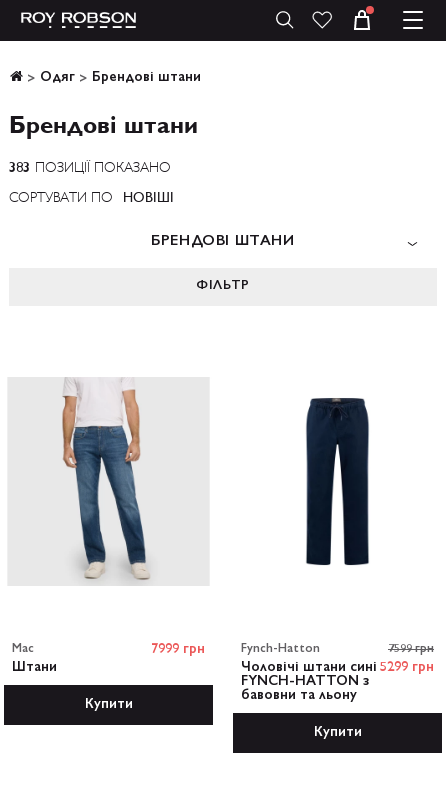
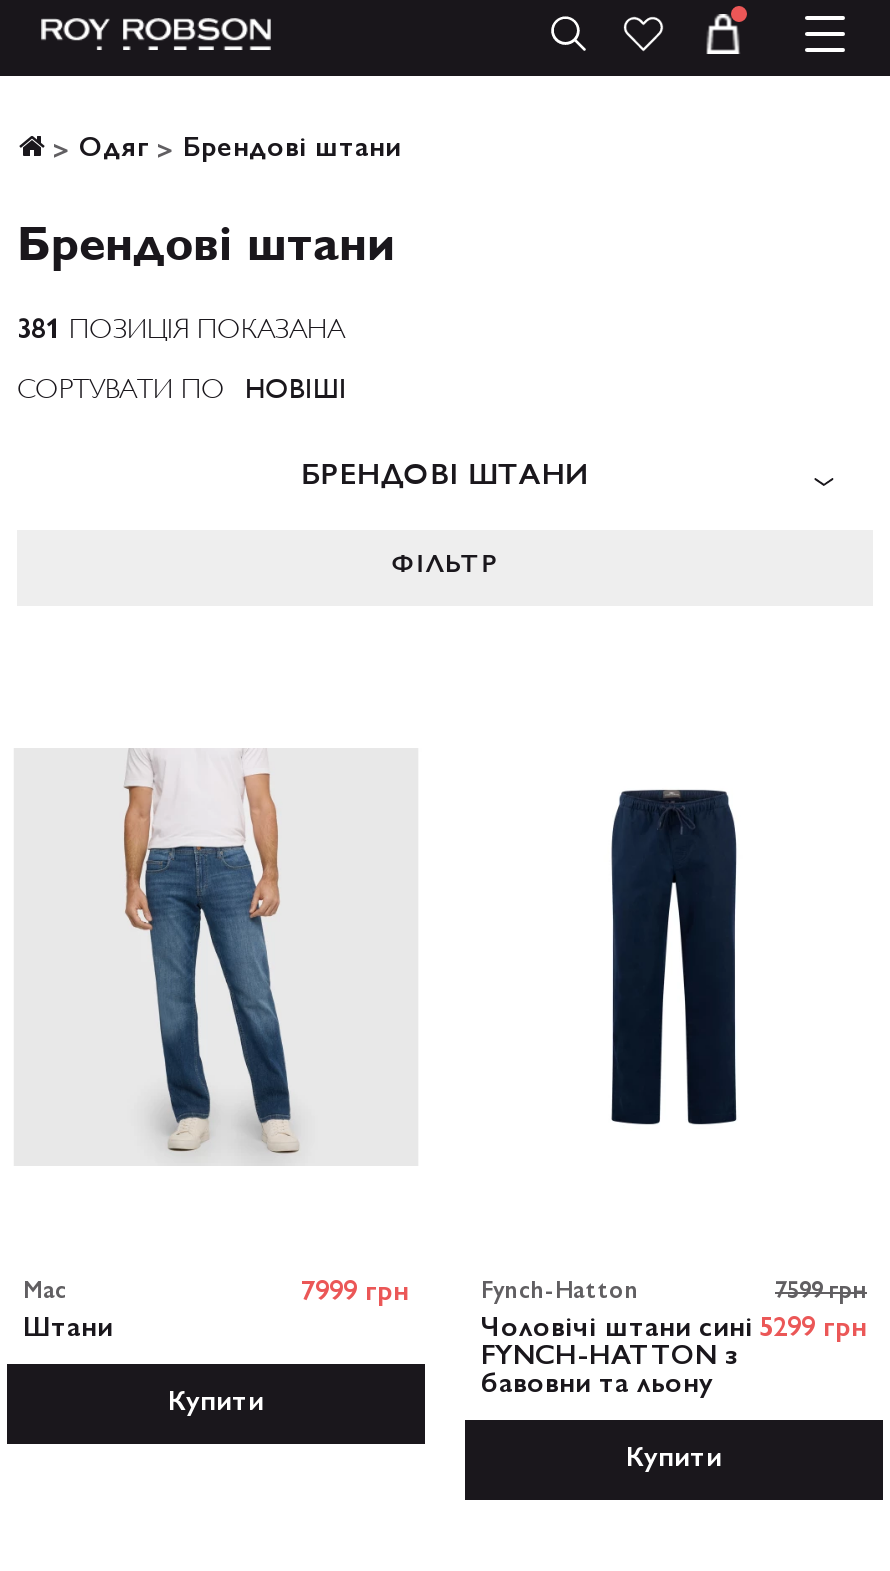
- 383 ПОЗИЦІЇ ПОКАЗАНO
+ 381 ПОЗИЦІЯ ПОКАЗАНА
